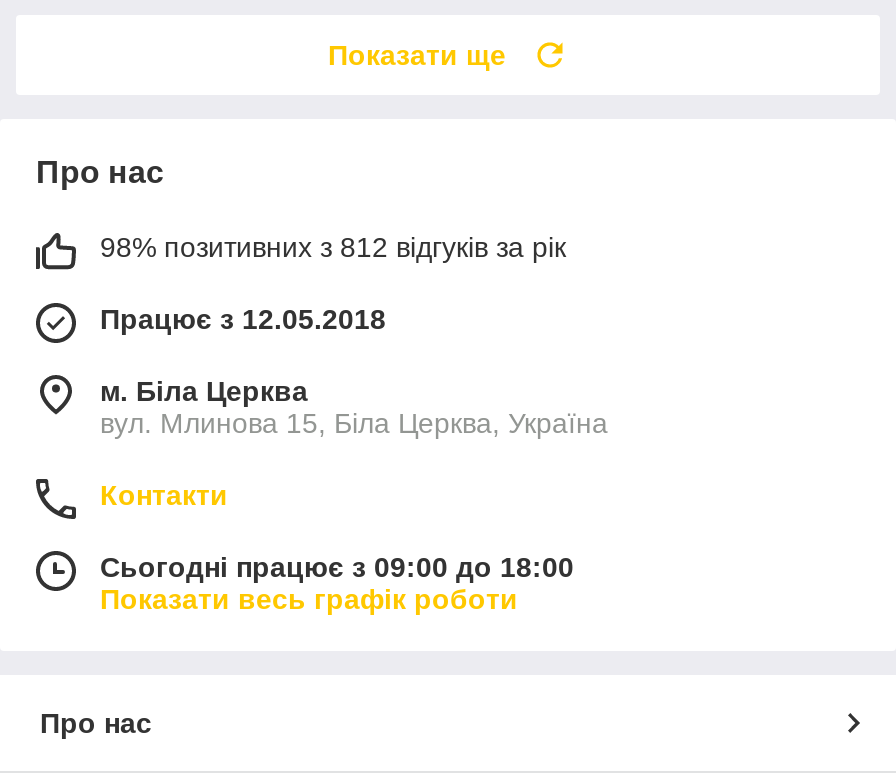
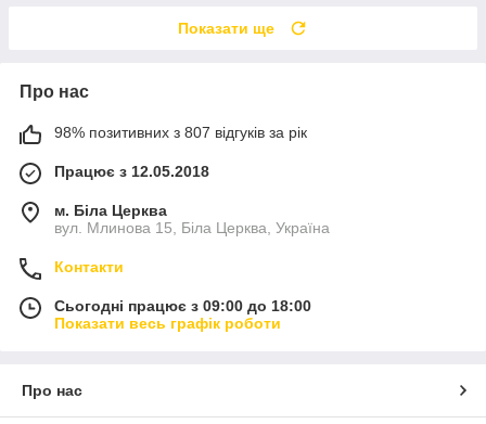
- 98% позитивних з 812 відгуків за рік
+ 98% позитивних з 807 відгуків за рік
